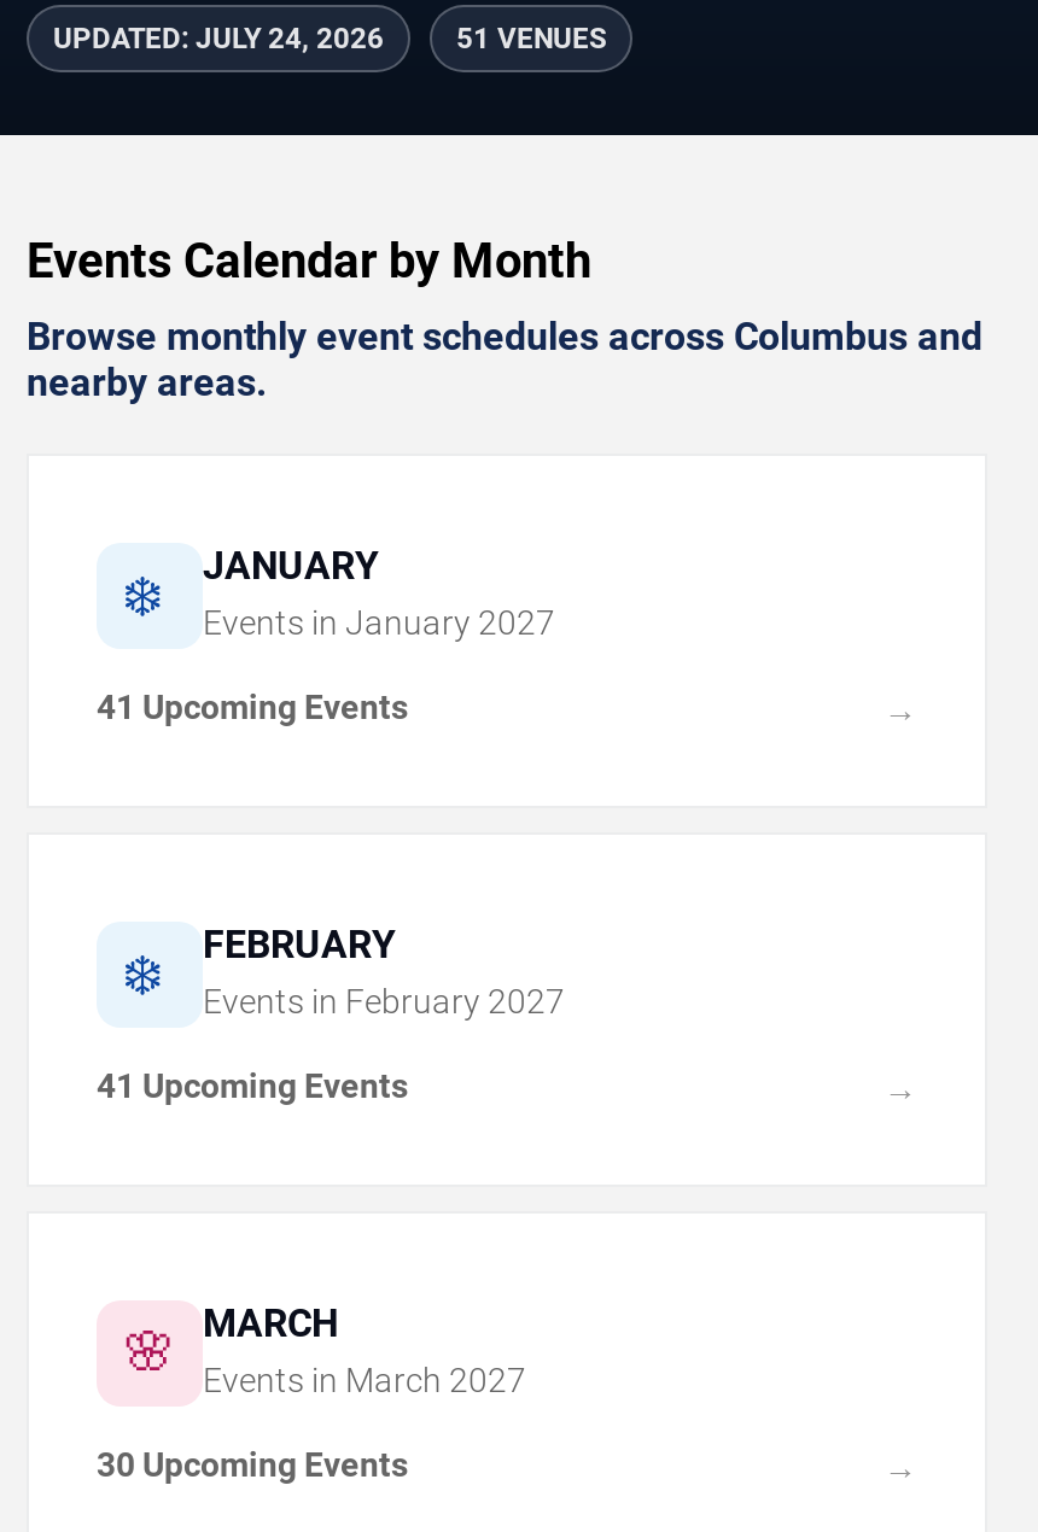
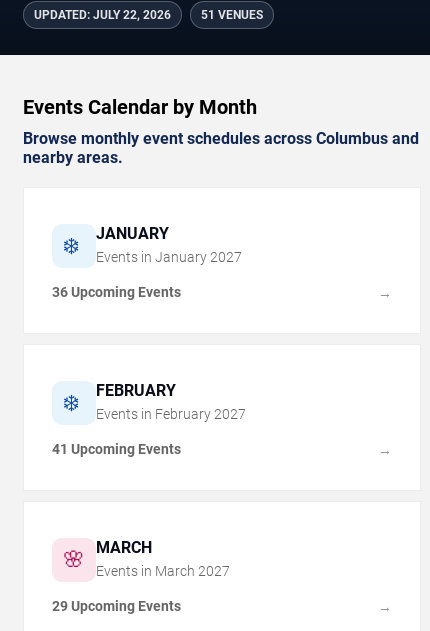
- UPDATED: JULY 24, 2026
+ UPDATED: JULY 22, 2026

- 41 Upcoming Events
+ 36 Upcoming Events

- 30 Upcoming Events
+ 29 Upcoming Events
